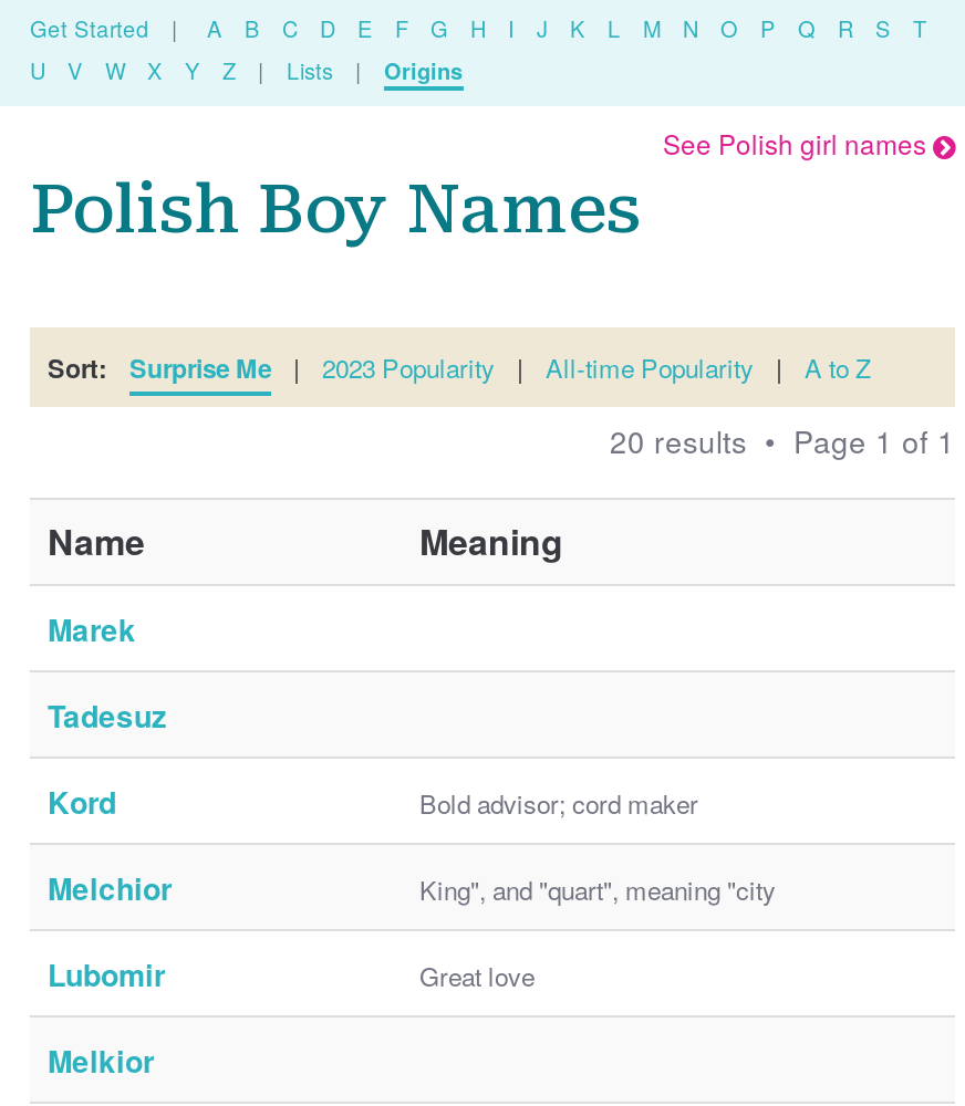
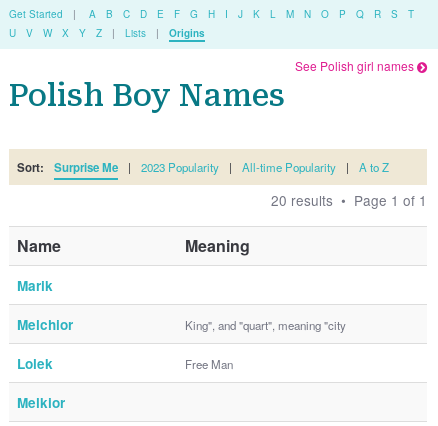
- Marek
- Tadesuz
- Kord
- Bold advisor; cord maker
+ Marik

- Lubomir
- Great love
+ Lolek
+ Free Man
